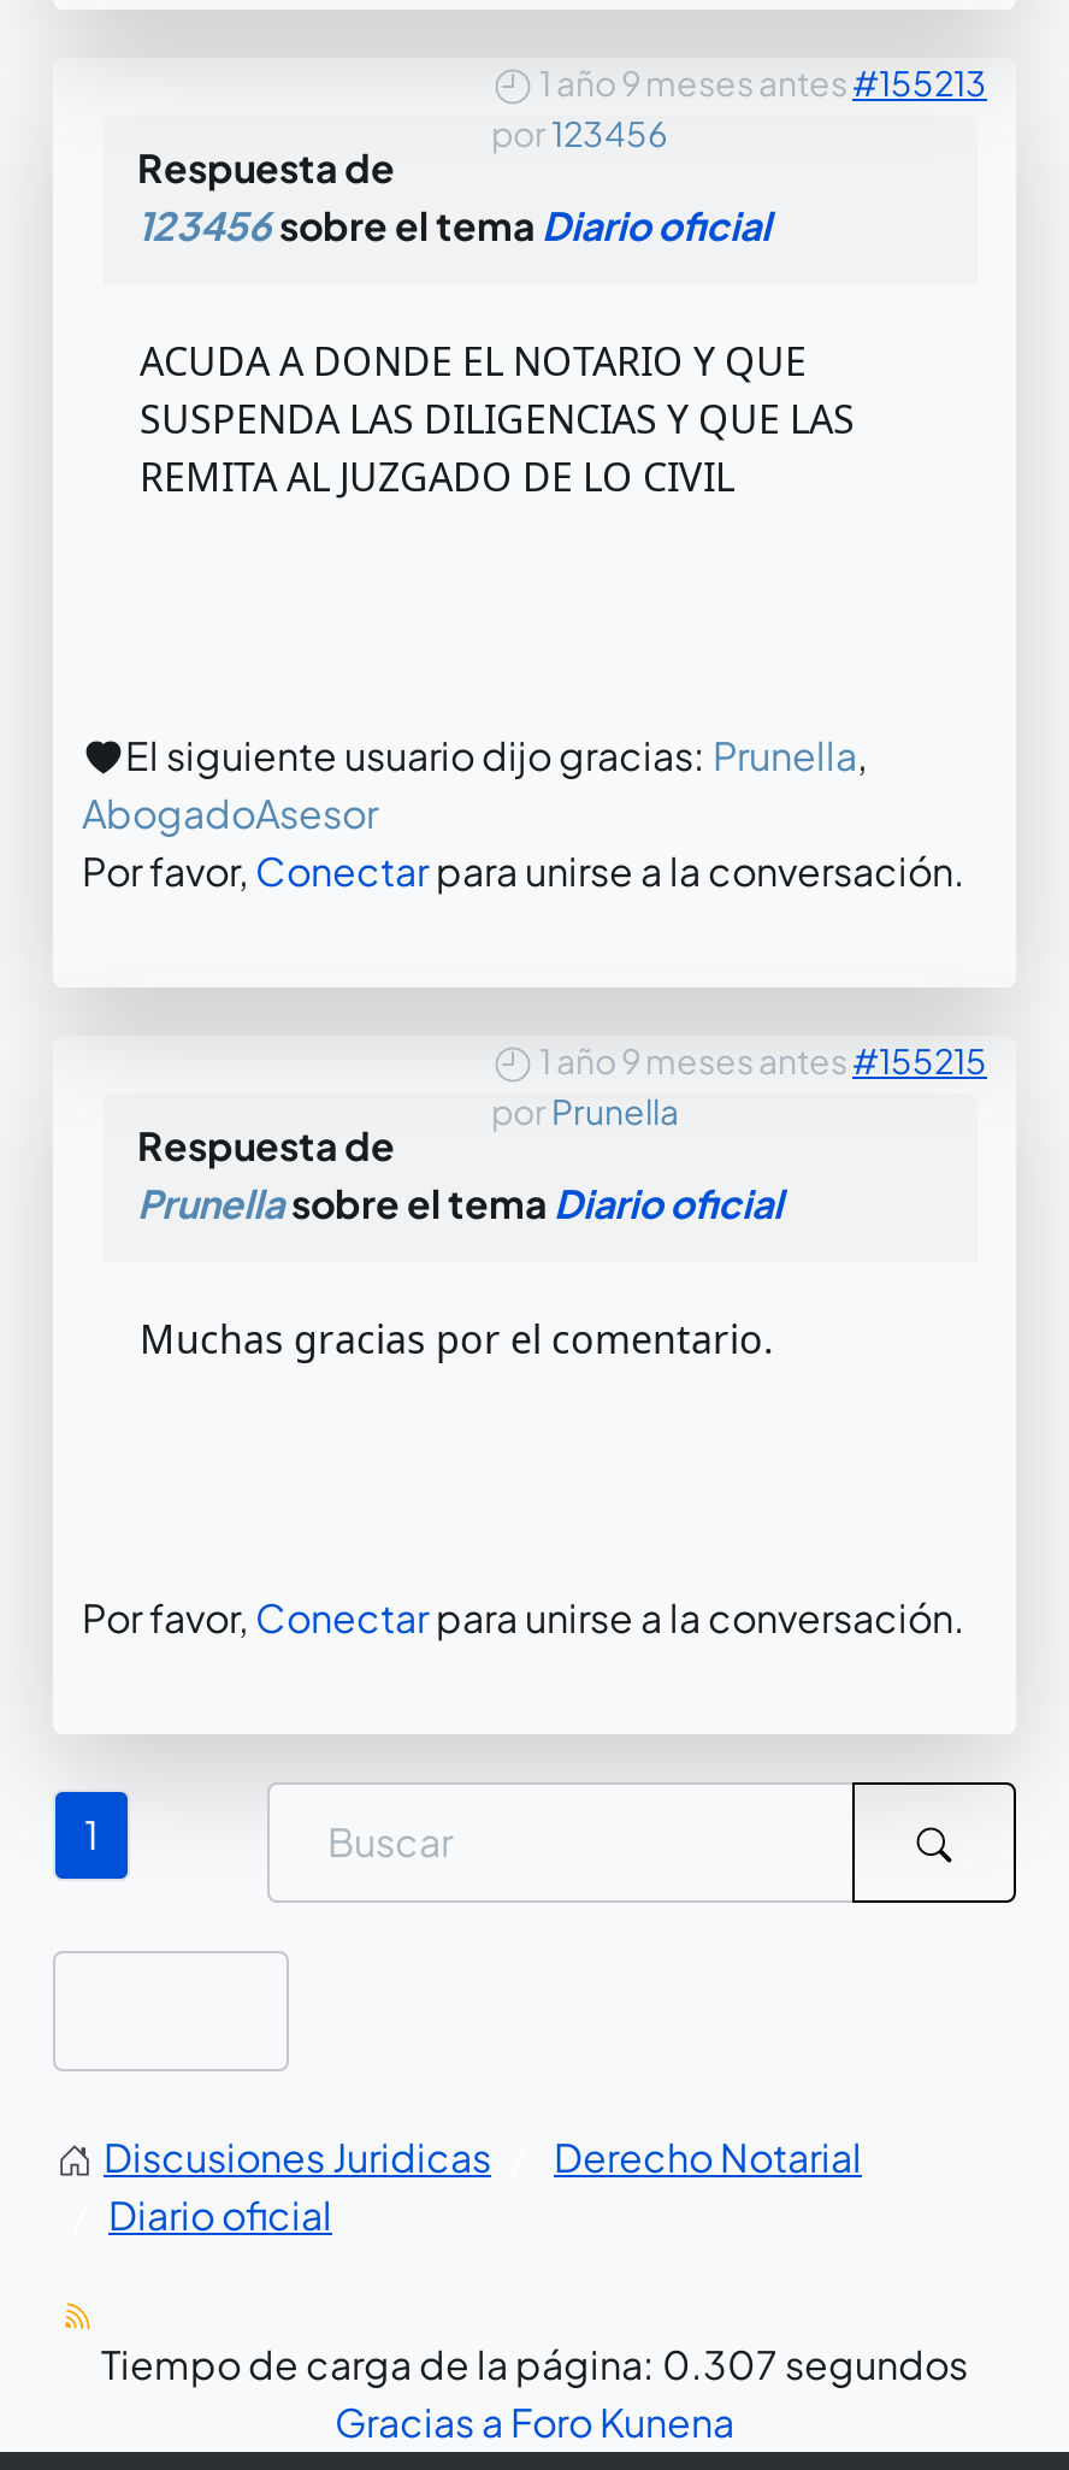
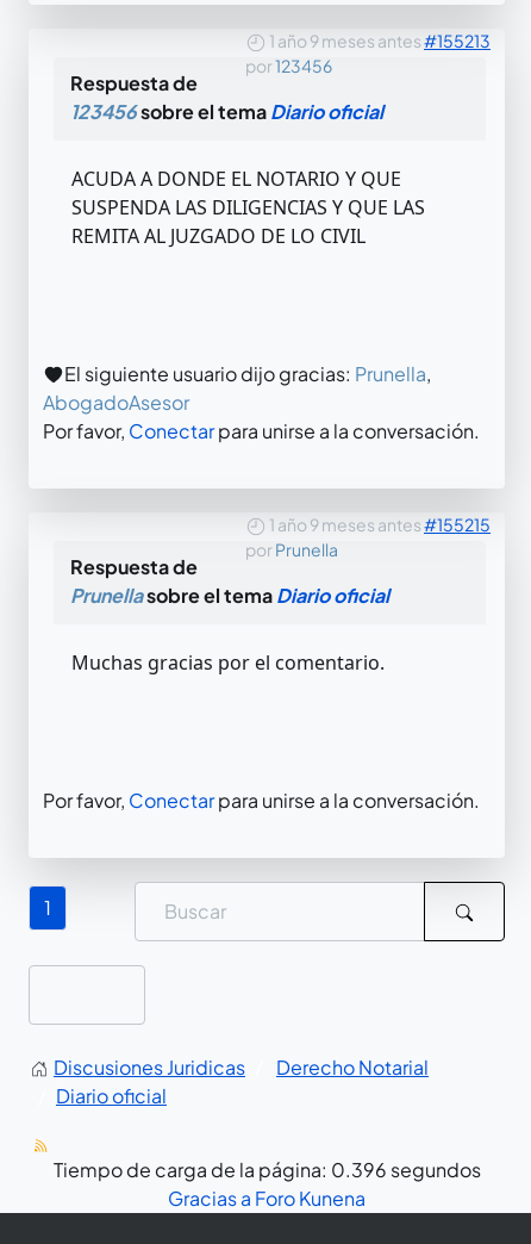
- Tiempo de carga de la página: 0.307 segundos
+ Tiempo de carga de la página: 0.396 segundos
